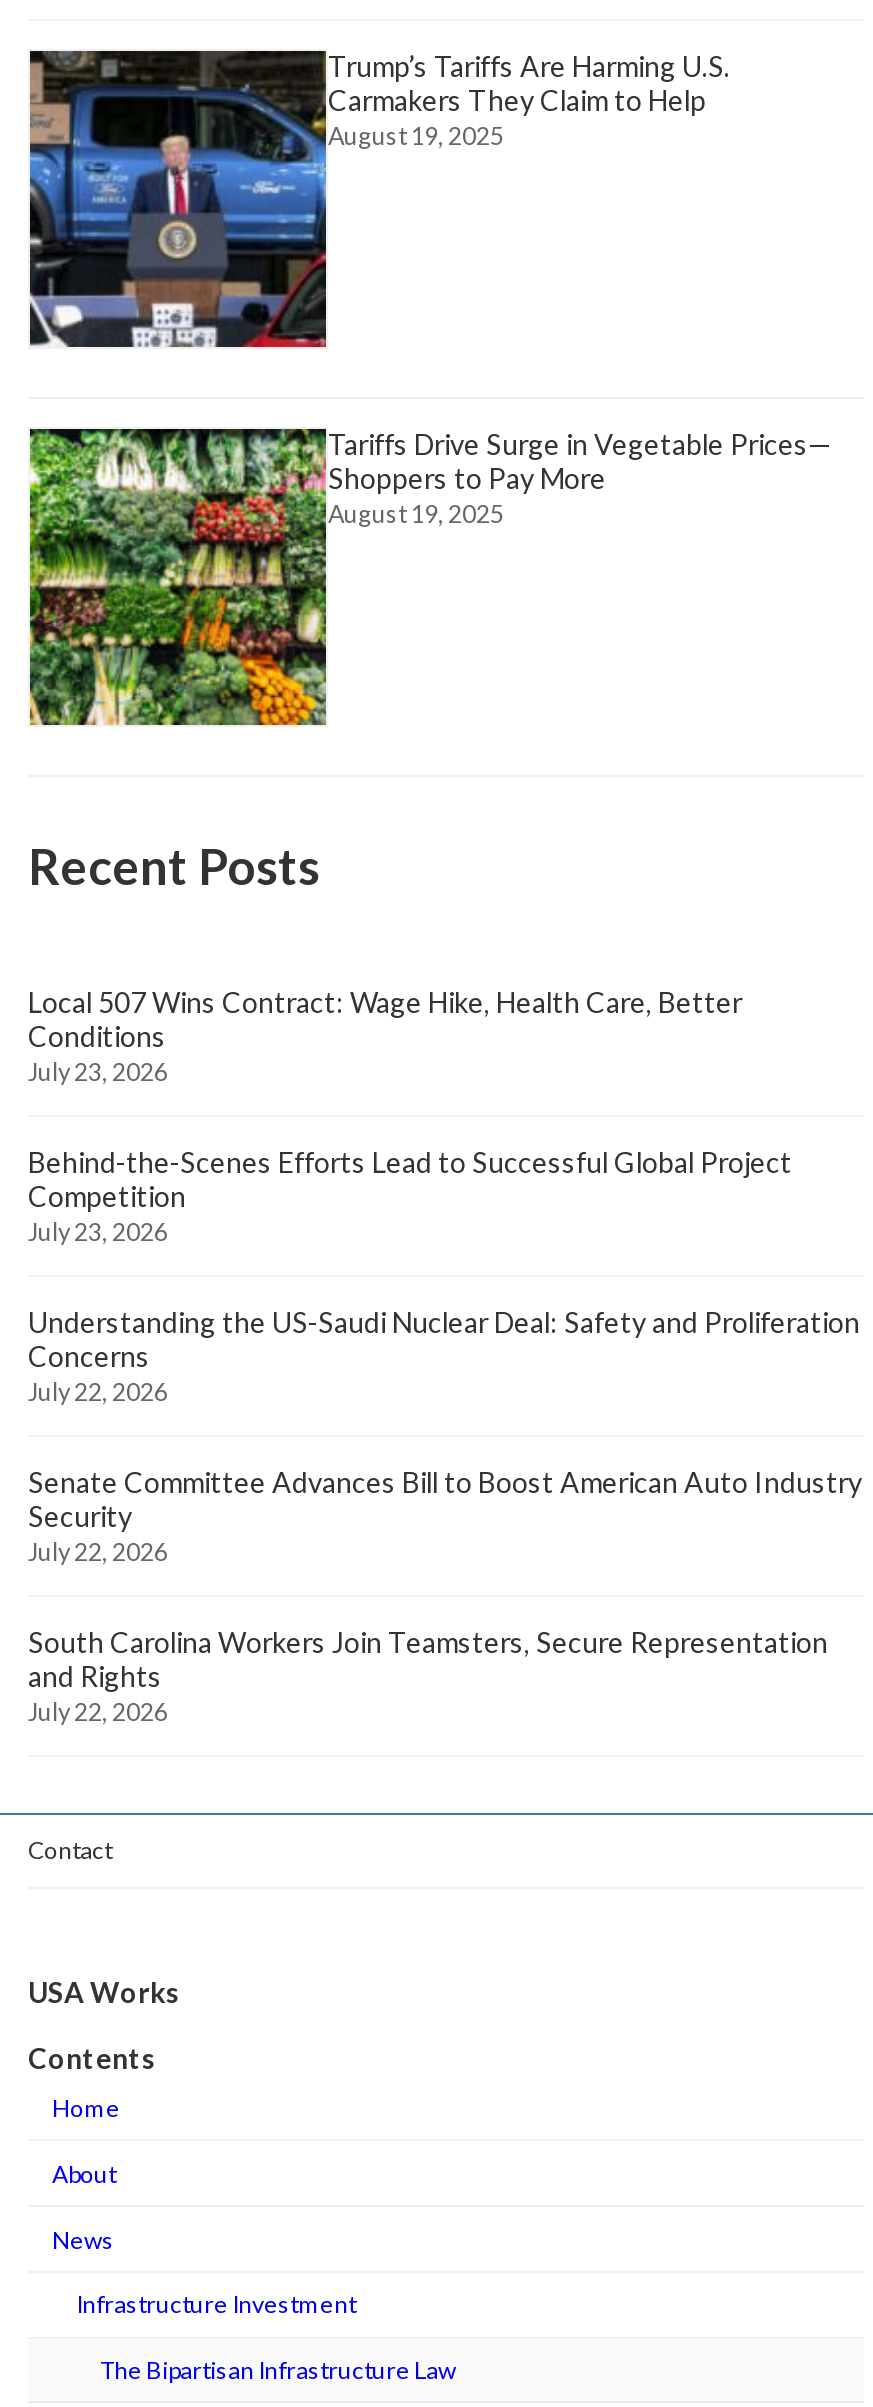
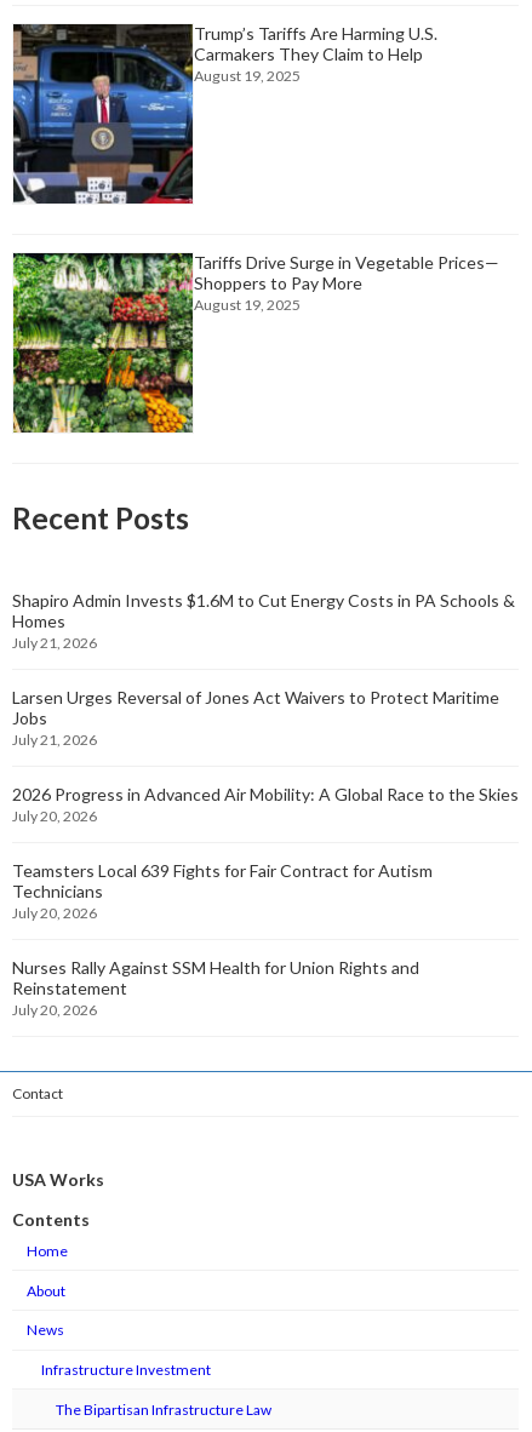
- Local 507 Wins Contract: Wage Hike, Health Care, Better
- Conditions
- July 23, 2026
+ Shapiro Admin Invests $1.6M to Cut Energy Costs in PA Schools &
+ Homes
+ July 21, 2026

- Behind-the-Scenes Efforts Lead to Successful Global Project
- Competition
- July 23, 2026
+ Larsen Urges Reversal of Jones Act Waivers to Protect Maritime
+ Jobs
+ July 21, 2026

- Understanding the US-Saudi Nuclear Deal: Safety and Proliferation
- Concerns
- July 22, 2026
+ 2026 Progress in Advanced Air Mobility: A Global Race to the Skies
+ July 20, 2026

- Senate Committee Advances Bill to Boost American Auto Industry
- Security
- July 22, 2026
+ Teamsters Local 639 Fights for Fair Contract for Autism
+ Technicians
+ July 20, 2026

- South Carolina Workers Join Teamsters, Secure Representation
- and Rights
- July 22, 2026
+ Nurses Rally Against SSM Health for Union Rights and
+ Reinstatement
+ July 20, 2026
